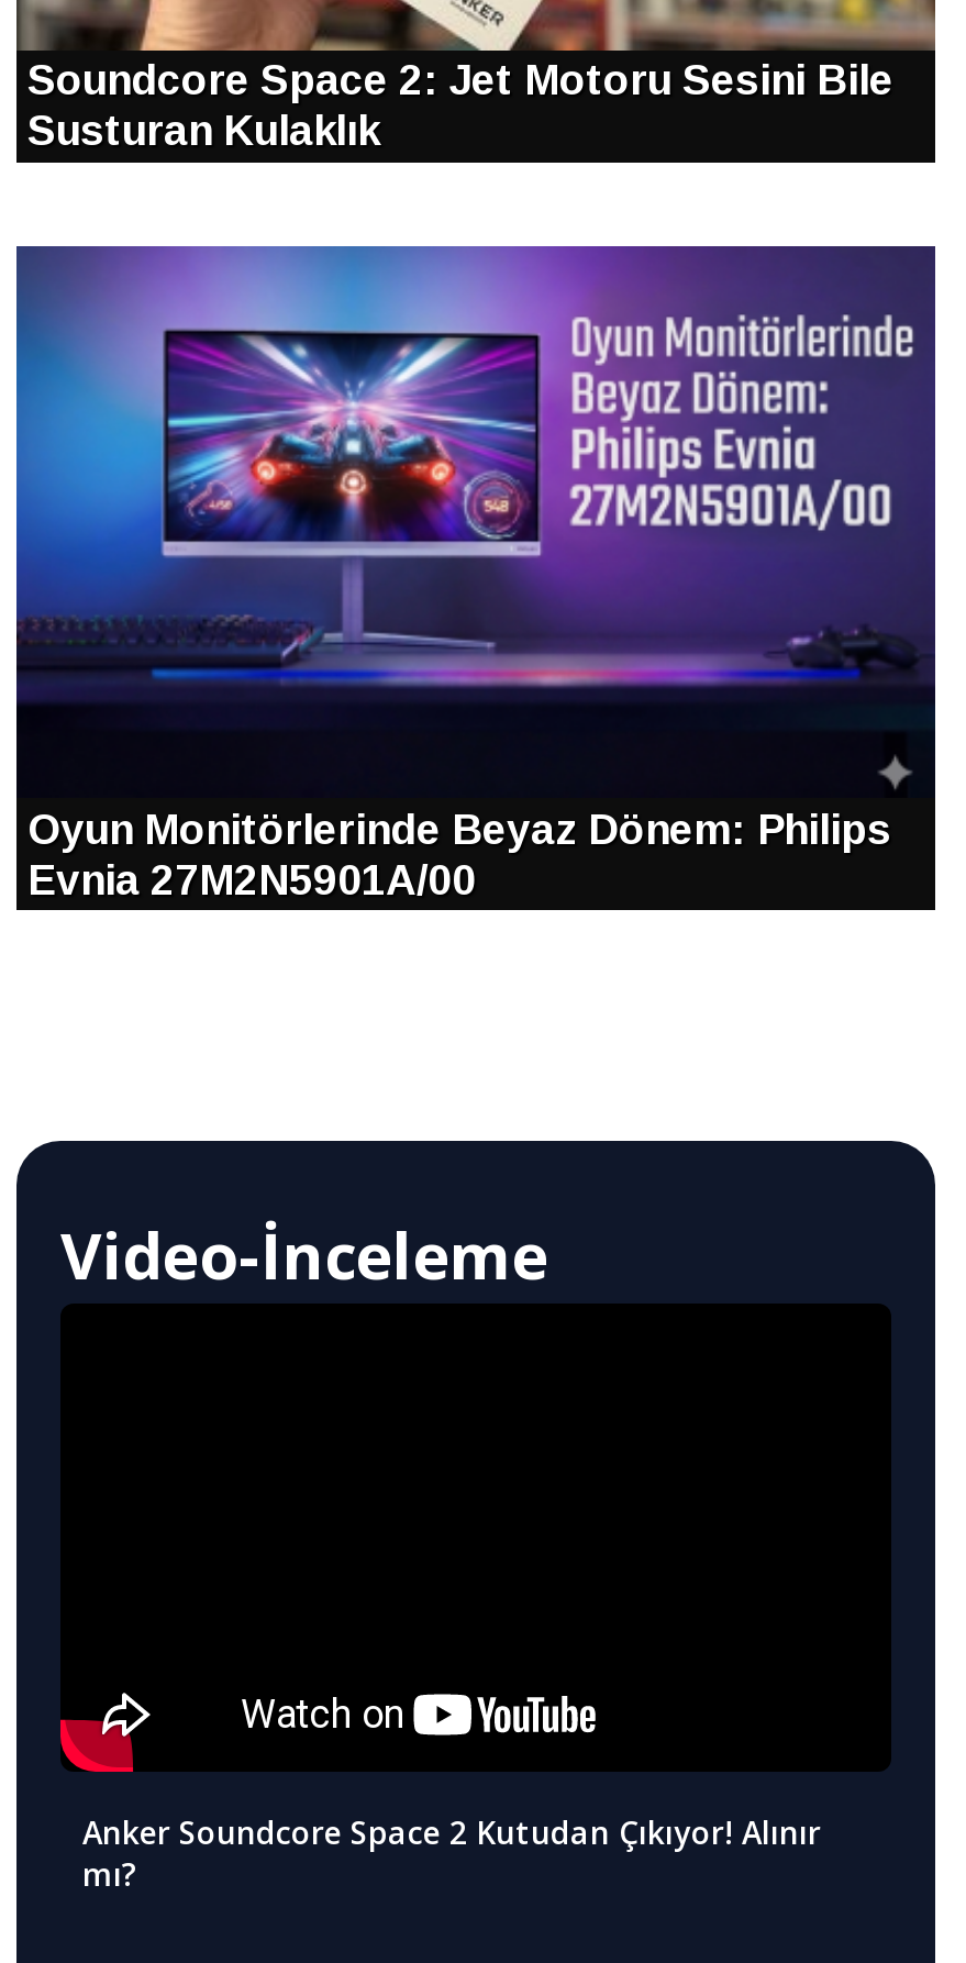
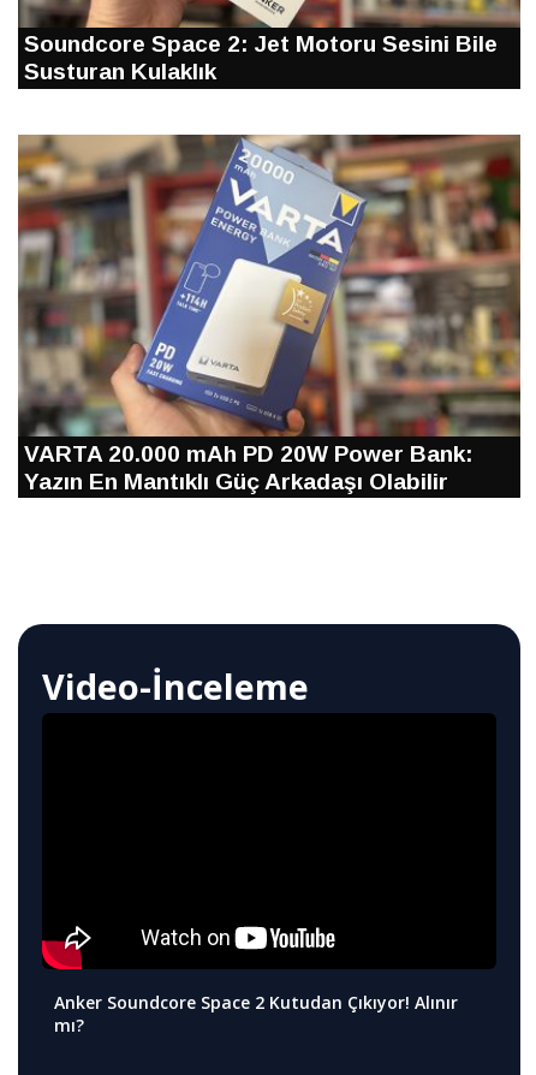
- [image]
- Oyun Monitörlerinde Beyaz Dönem: Philips
- Evnia 27M2N5901A/00
+ [image]
+ VARTA 20.000 mAh PD 20W Power Bank:
+ Yazın En Mantıklı Güç Arkadaşı Olabilir
